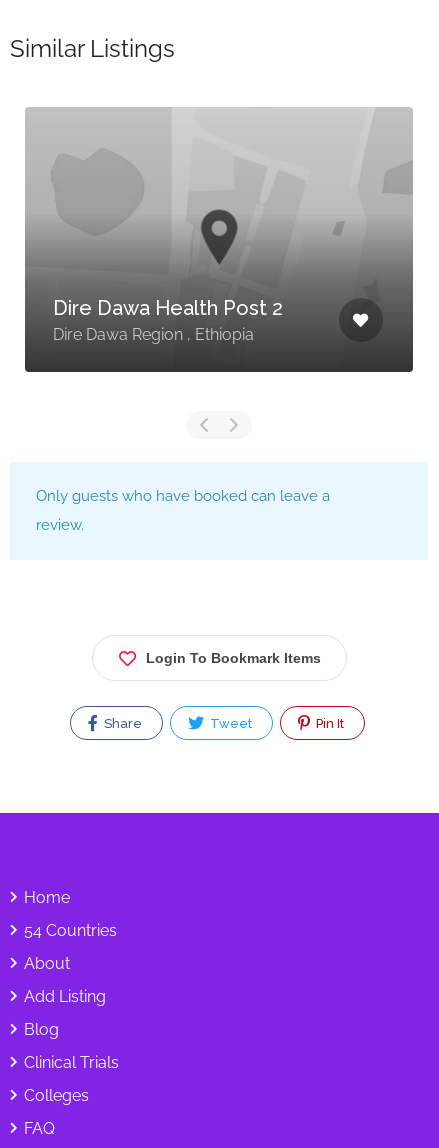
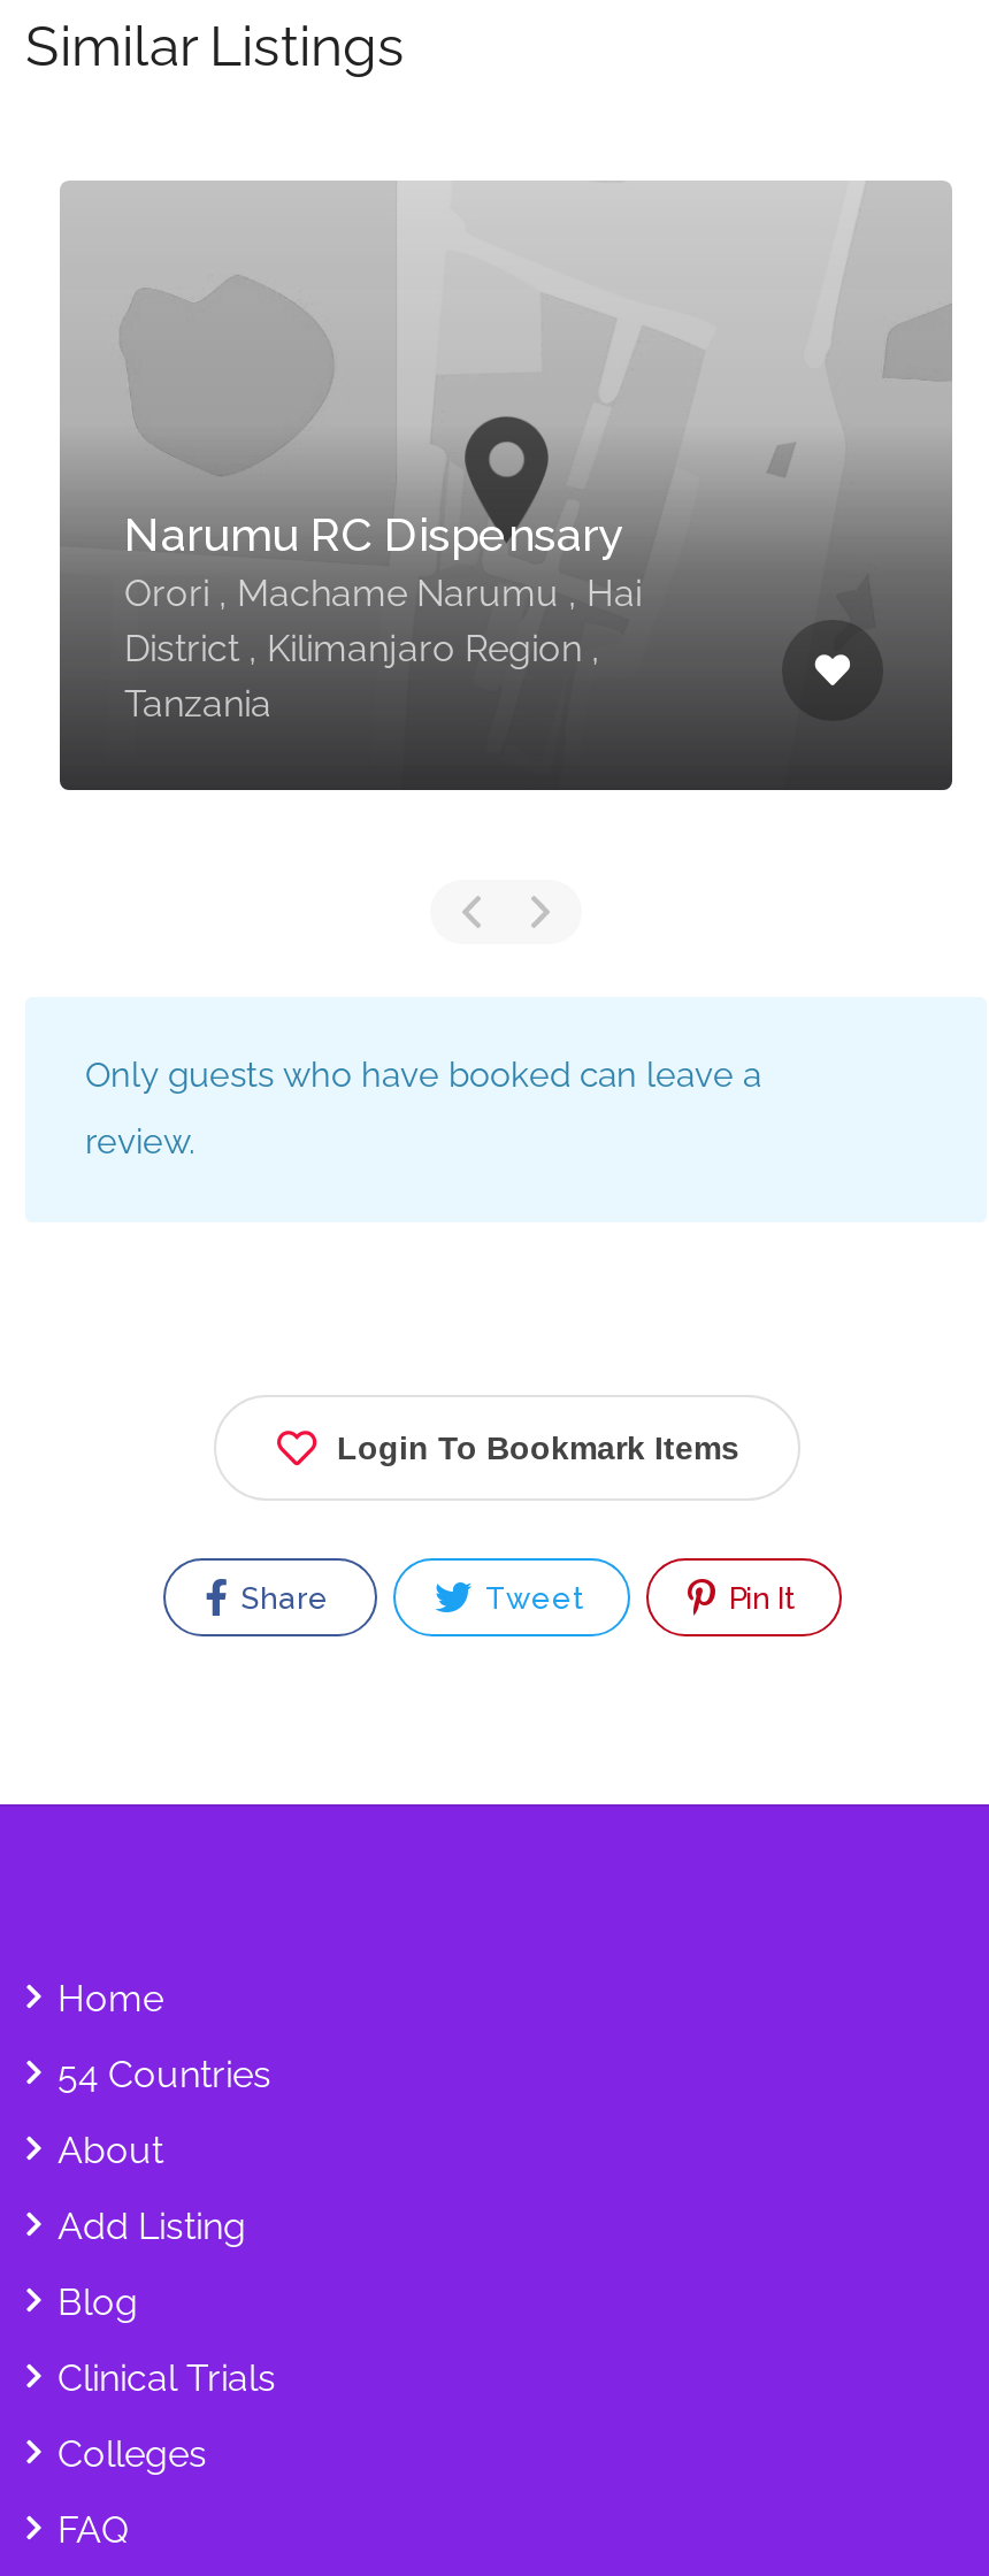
- Dire Dawa Health Post 2
- Dire Dawa Region , Ethiopia
+ Narumu RC Dispensary
+ Orori , Machame Narumu , Hai
+ District , Kilimanjaro Region ,
+ Tanzania
